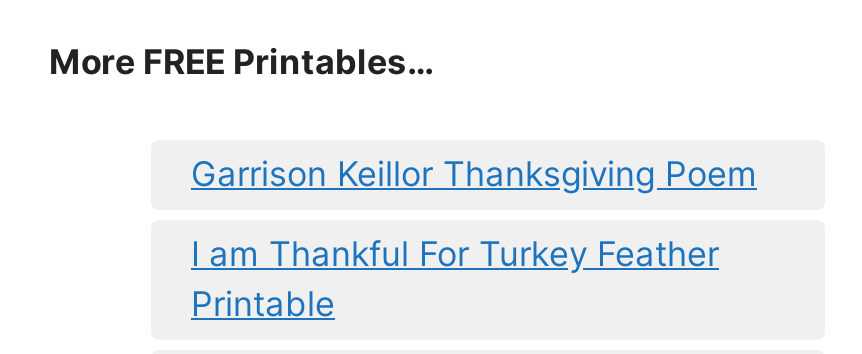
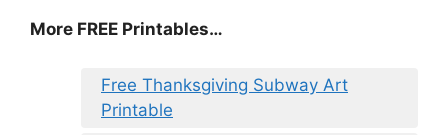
- Garrison Keillor Thanksgiving Poem
- I am Thankful For Turkey Feather
+ Free Thanksgiving Subway Art
